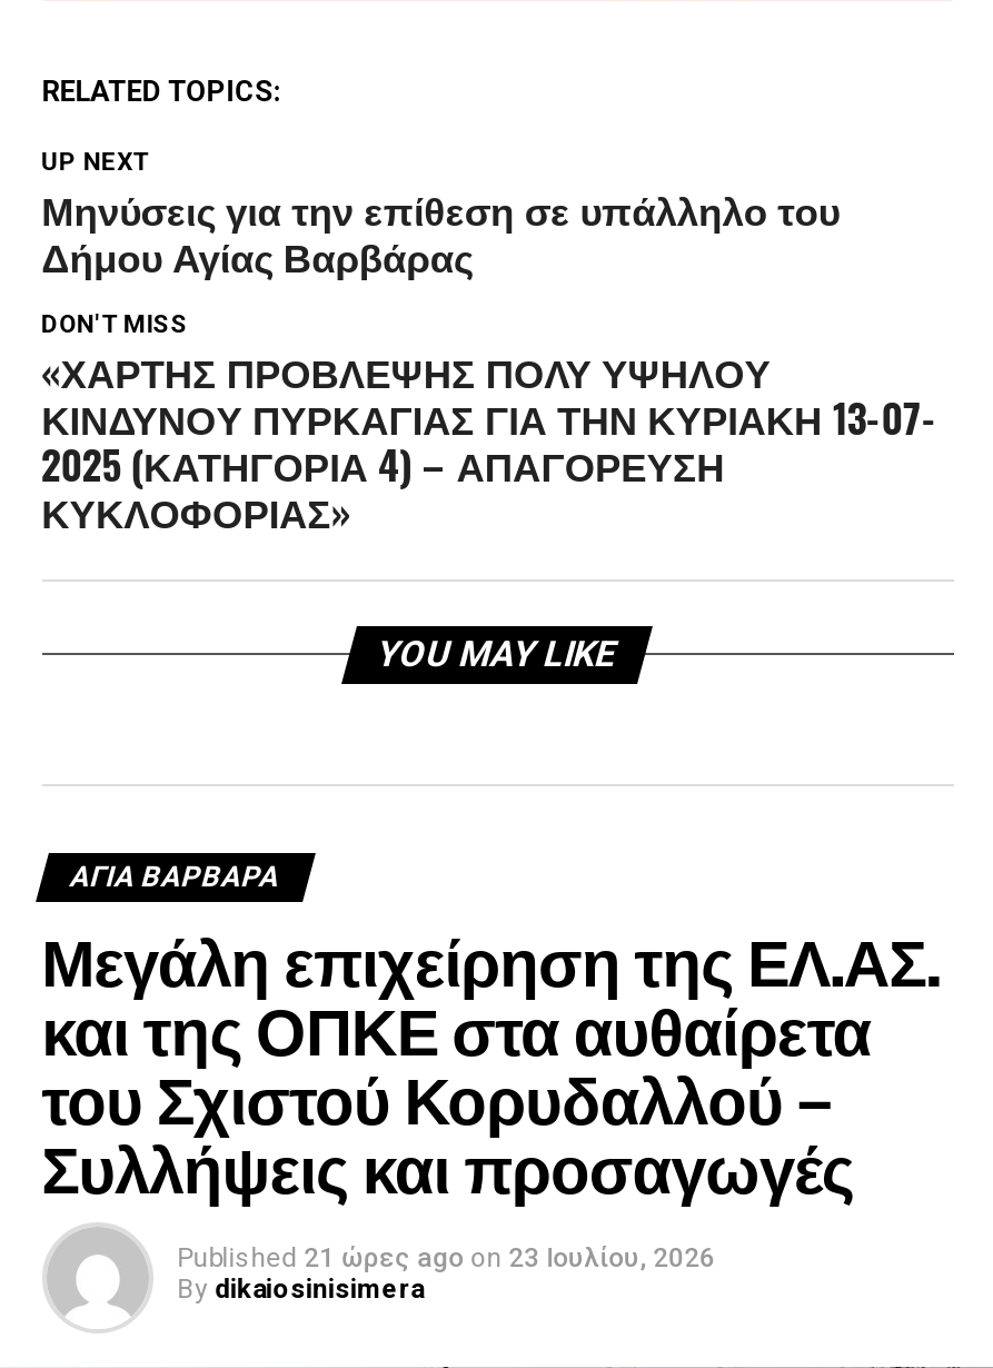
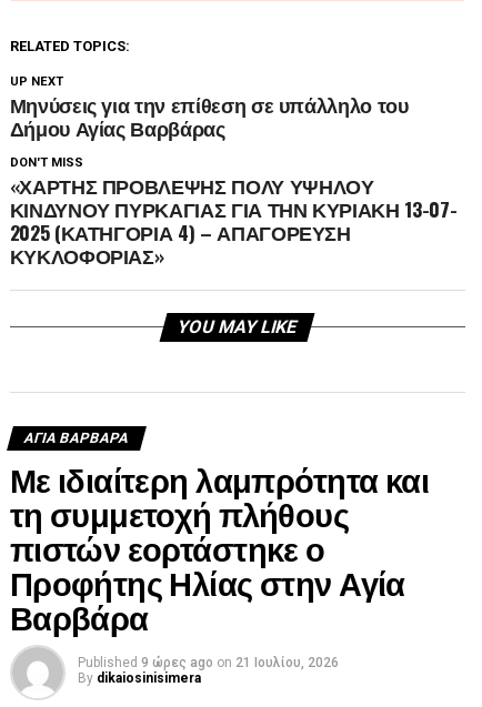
- Μεγάλη επιχείρηση της ΕΛ.ΑΣ.
- και της ΟΠΚΕ στα αυθαίρετα
- του Σχιστού Κορυδαλλού –
- Συλλήψεις και προσαγωγές
- Published 21 ώρες ago on 23 Ιουλίου, 2026
+ Με ιδιαίτερη λαμπρότητα και
+ τη συμμετοχή πλήθους
+ πιστών εορτάστηκε ο
+ Προφήτης Ηλίας στην Αγία
+ Βαρβάρα
+ Published 9 ώρες ago on 21 Ιουλίου, 2026
